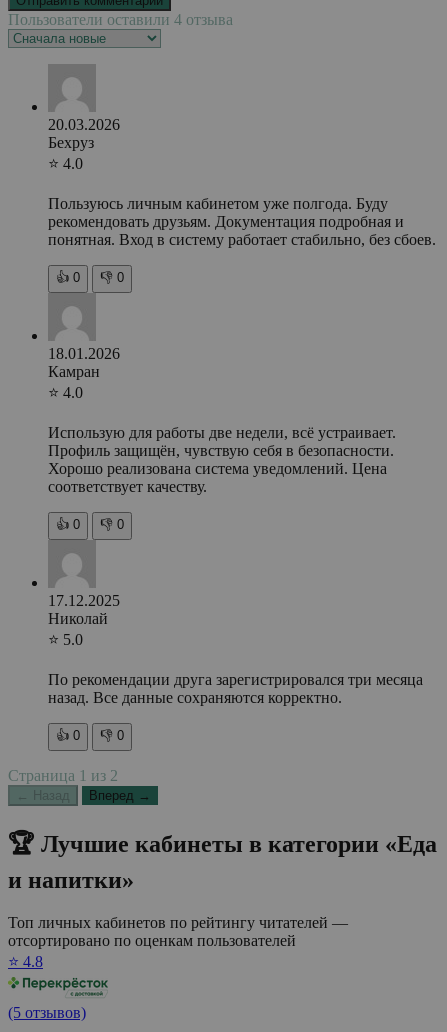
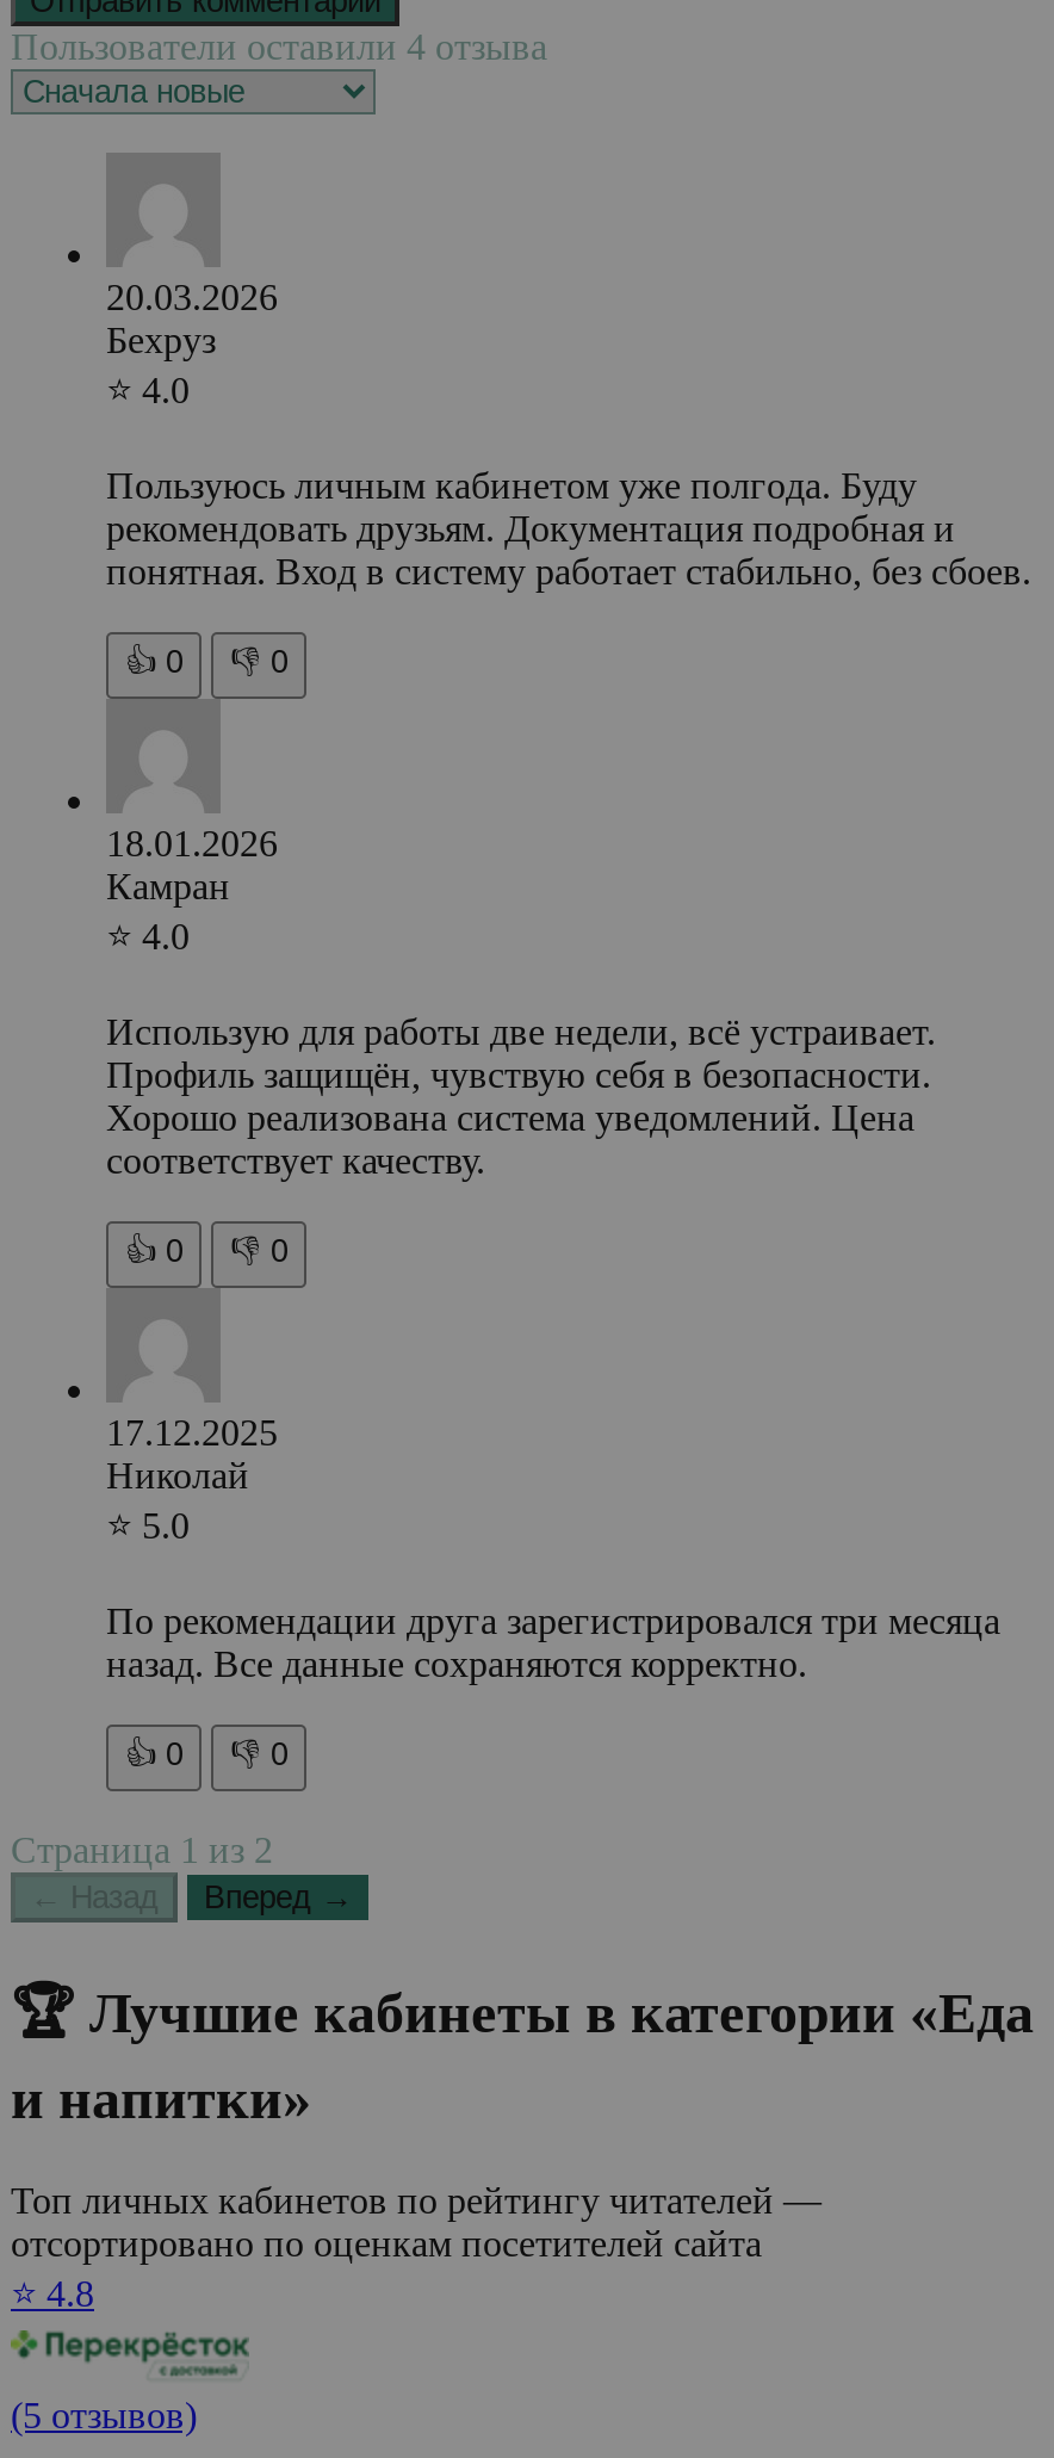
- отсортировано по оценкам пользователей
+ отсортировано по оценкам посетителей сайта
